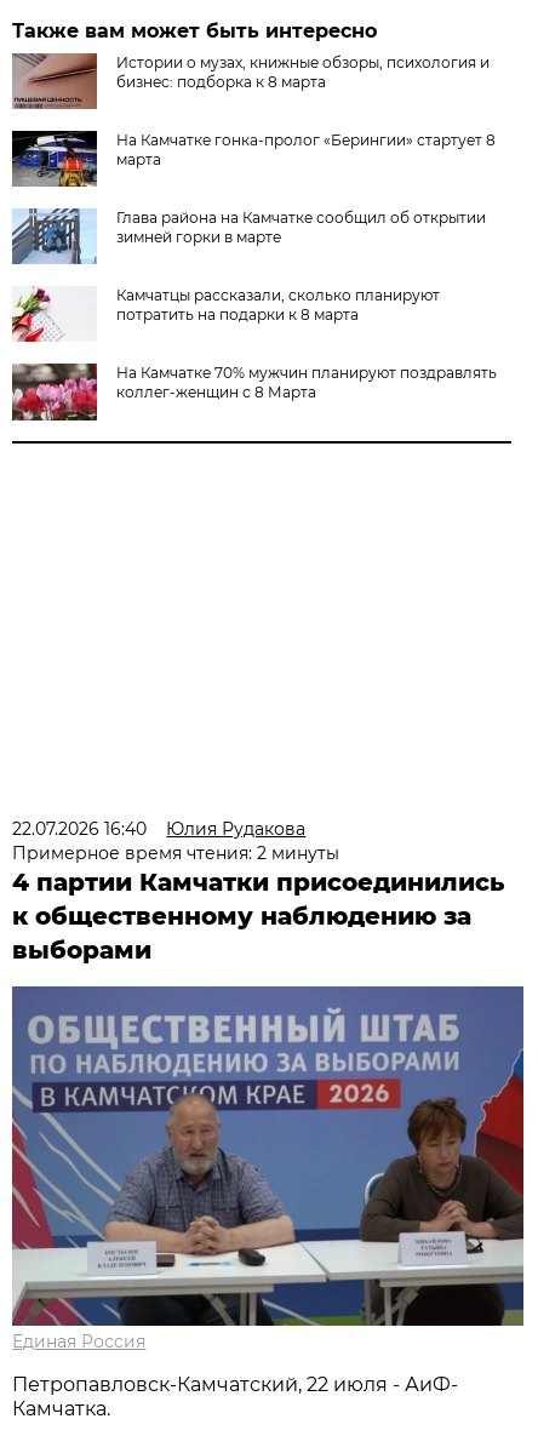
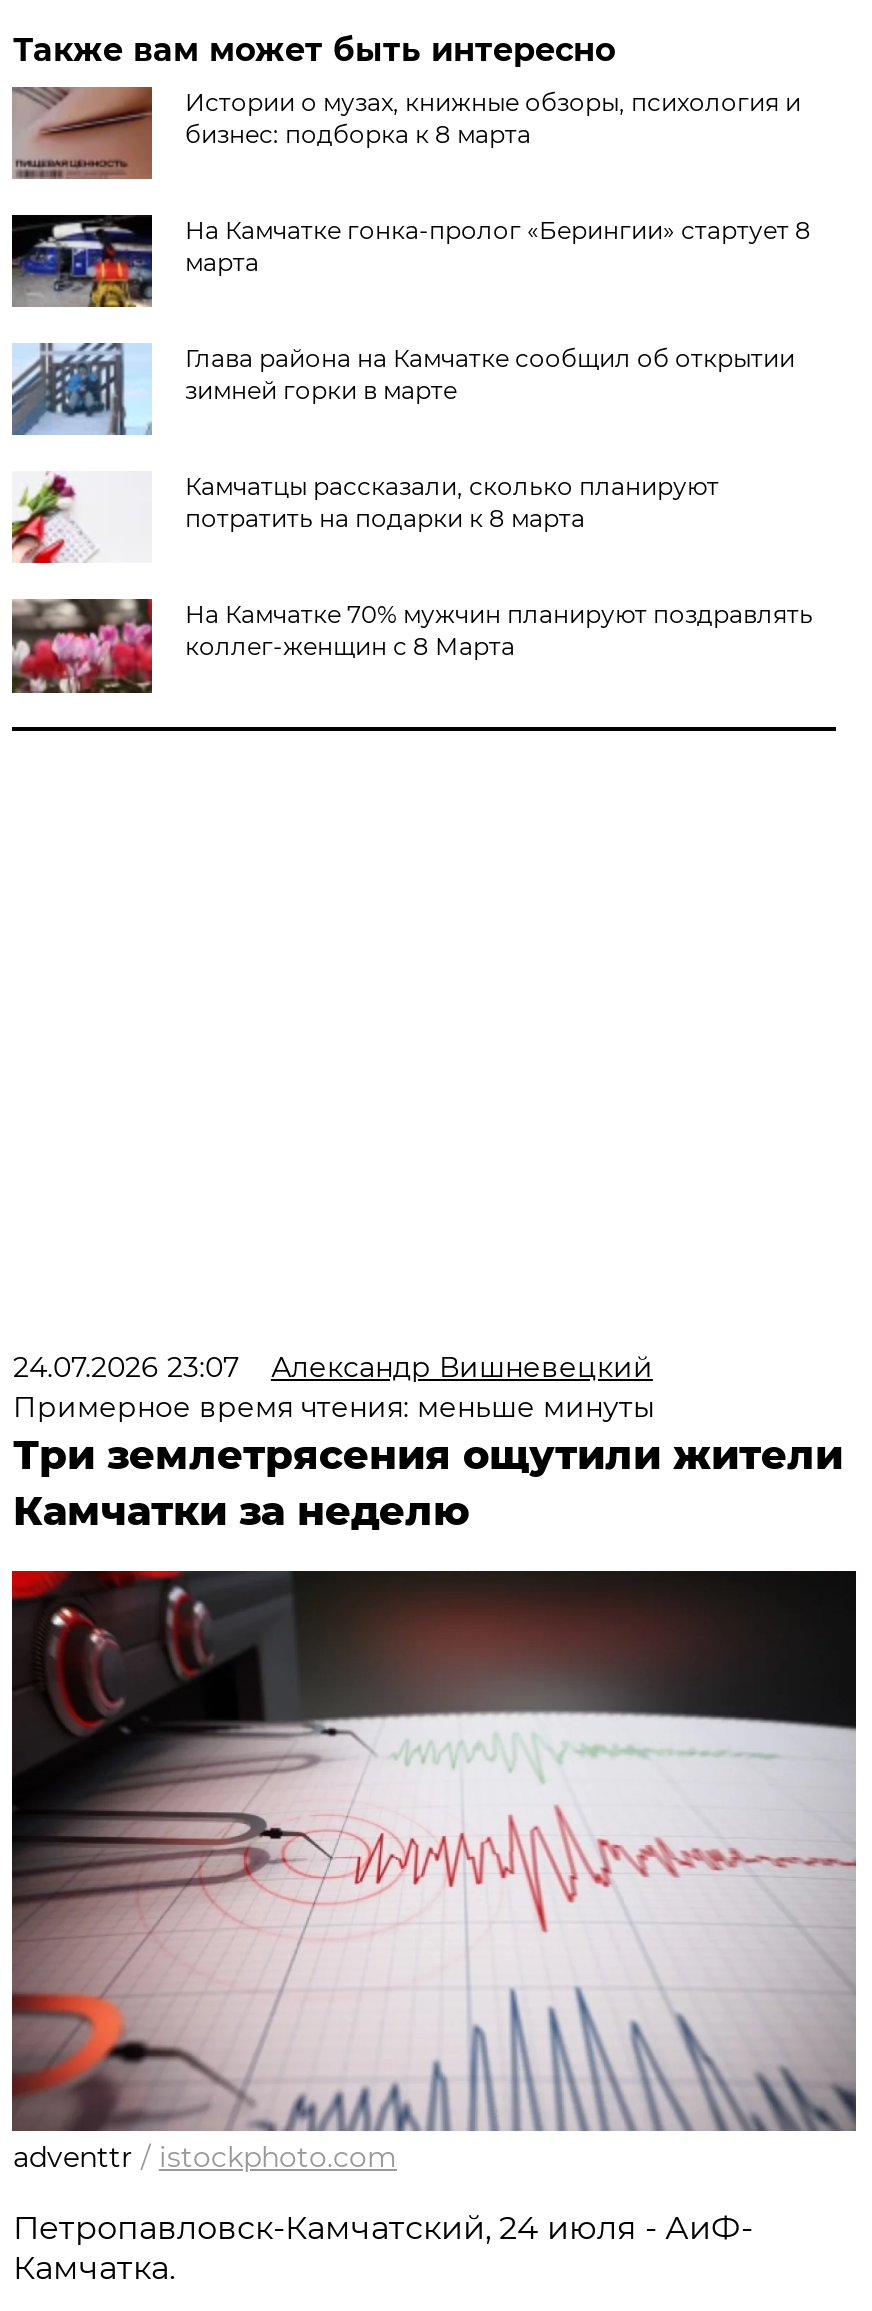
- 22.07.2026 16:40
- Юлия Рудакова
- Примерное время чтения: 2 минуты
- 4 партии Камчатки присоединились
- к общественному наблюдению за
- выборами
+ 24.07.2026 23:07
+ Александр Вишневецкий
+ Примерное время чтения: меньше минуты
+ Три землетрясения ощутили жители
+ Камчатки за неделю

- [image]
- Единая Россия
+ [image]
+ adventtr / istockphoto.com

- Петропавловск-Камчатский, 22 июля - АиФ-
+ Петропавловск-Камчатский, 24 июля - АиФ-
